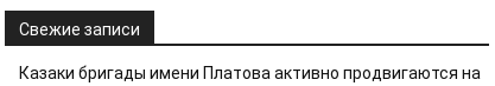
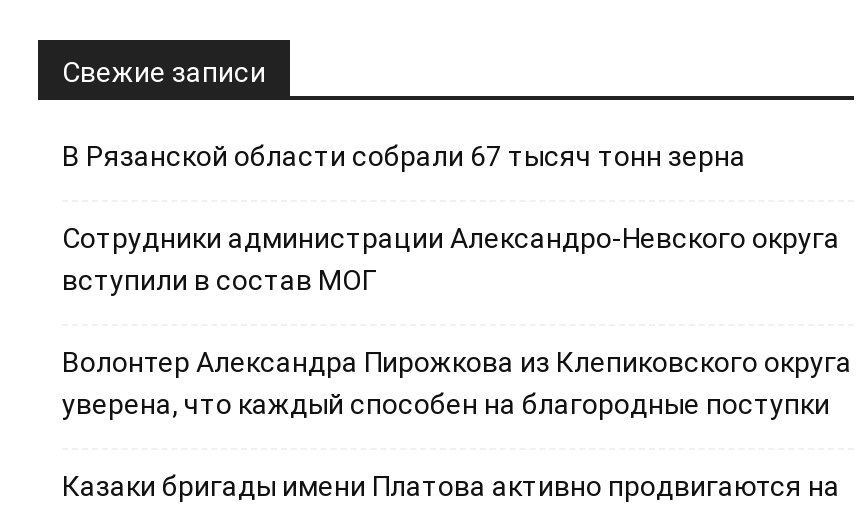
+ В Рязанской области собрали 67 тысяч тонн зерна
+ Сотрудники администрации Александро-Невского округа
+ вступили в состав МОГ
+ Волонтер Александра Пирожкова из Клепиковского округа
+ уверена, что каждый способен на благородные поступки
